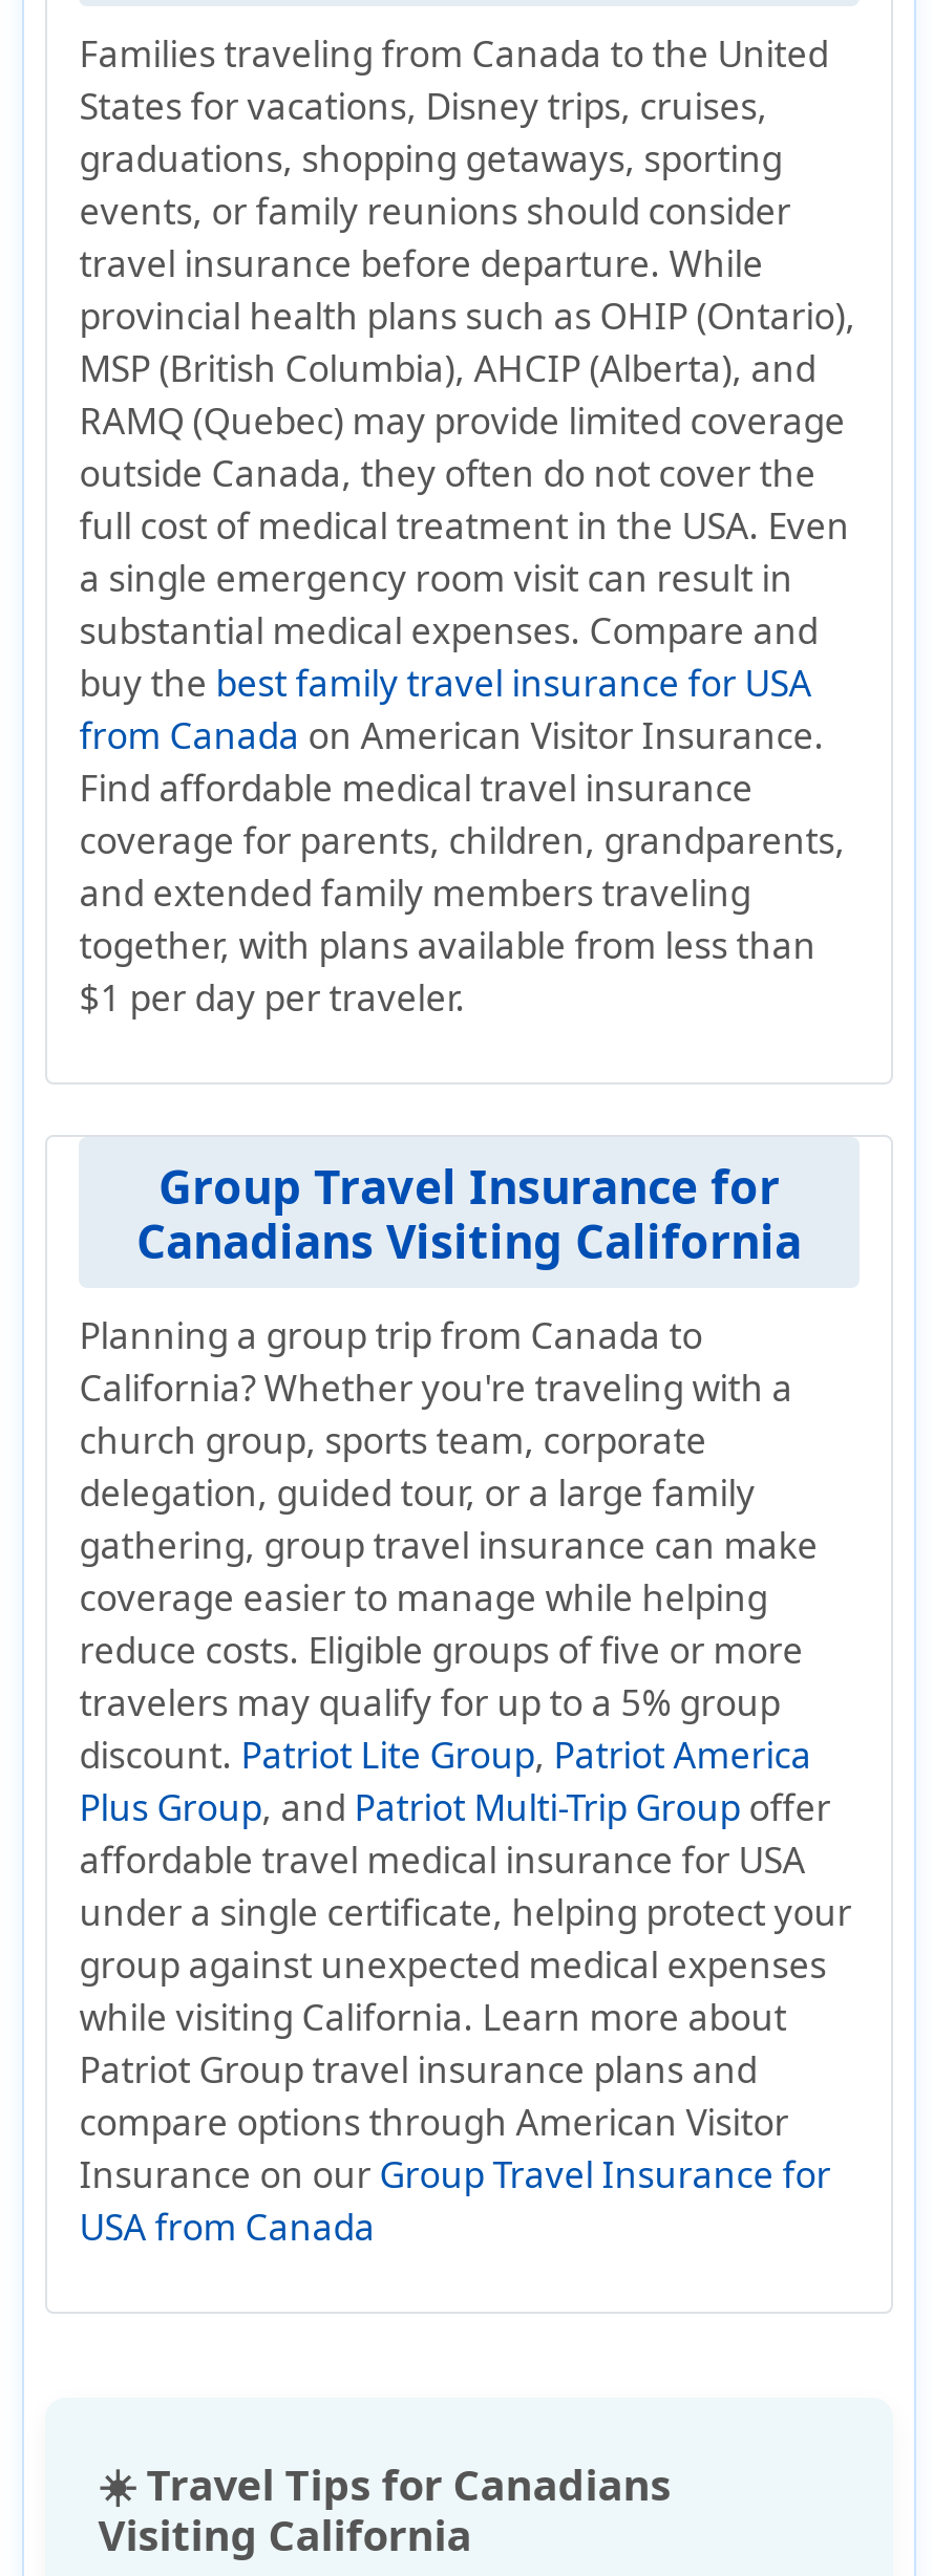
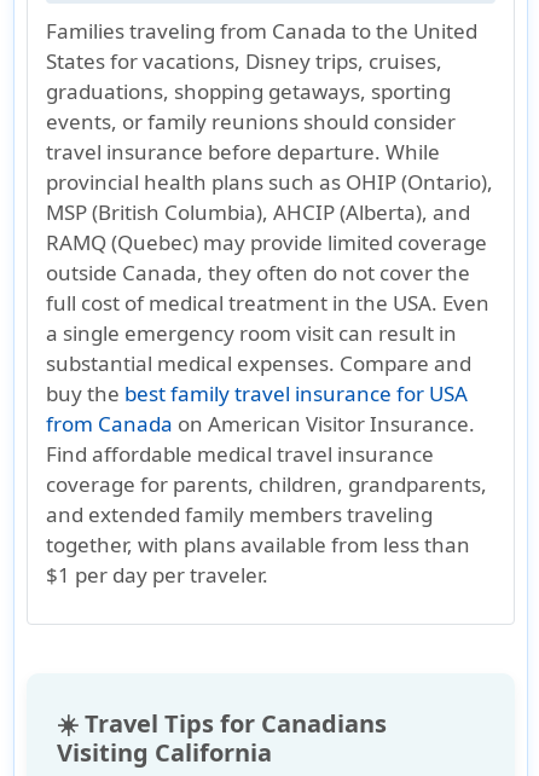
- Group Travel Insurance for
- Canadians Visiting California
- Planning a group trip from Canada to
- California? Whether you're traveling with a
- church group, sports team, corporate
- delegation, guided tour, or a large family
- gathering, group travel insurance can make
- coverage easier to manage while helping
- reduce costs. Eligible groups of five or more
- travelers may qualify for up to a 5% group
- discount. Patriot Lite Group, Patriot America
- Plus Group, and Patriot Multi-Trip Group offer
- affordable travel medical insurance for USA
- under a single certificate, helping protect your
- group against unexpected medical expenses
- while visiting California. Learn more about
- Patriot Group travel insurance plans and
- compare options through American Visitor
- Insurance on our Group Travel Insurance for
- USA from Canada
